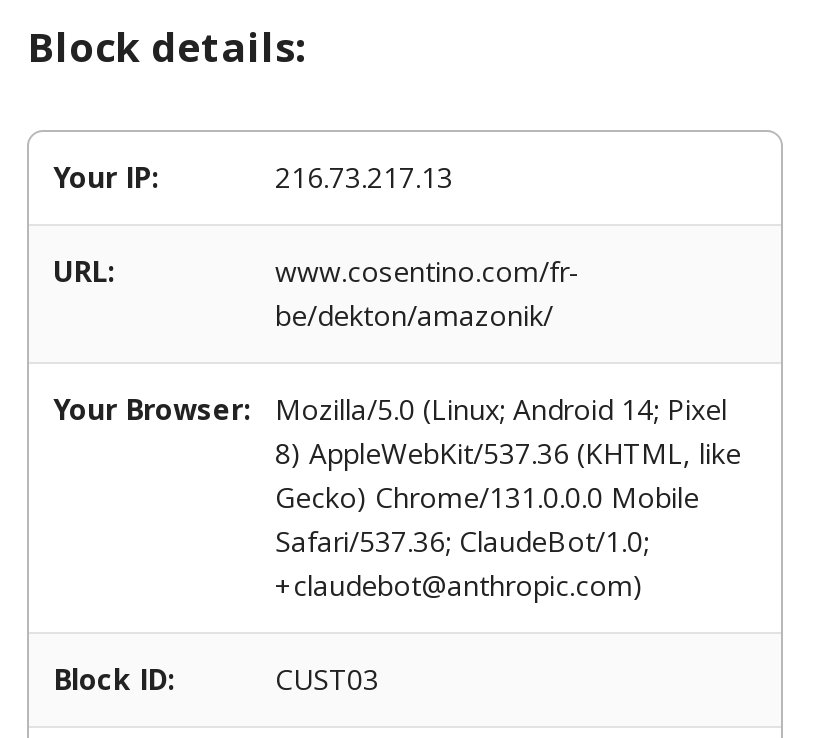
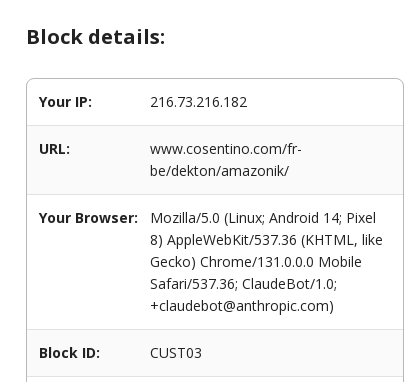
- 216.73.217.13
+ 216.73.216.182
